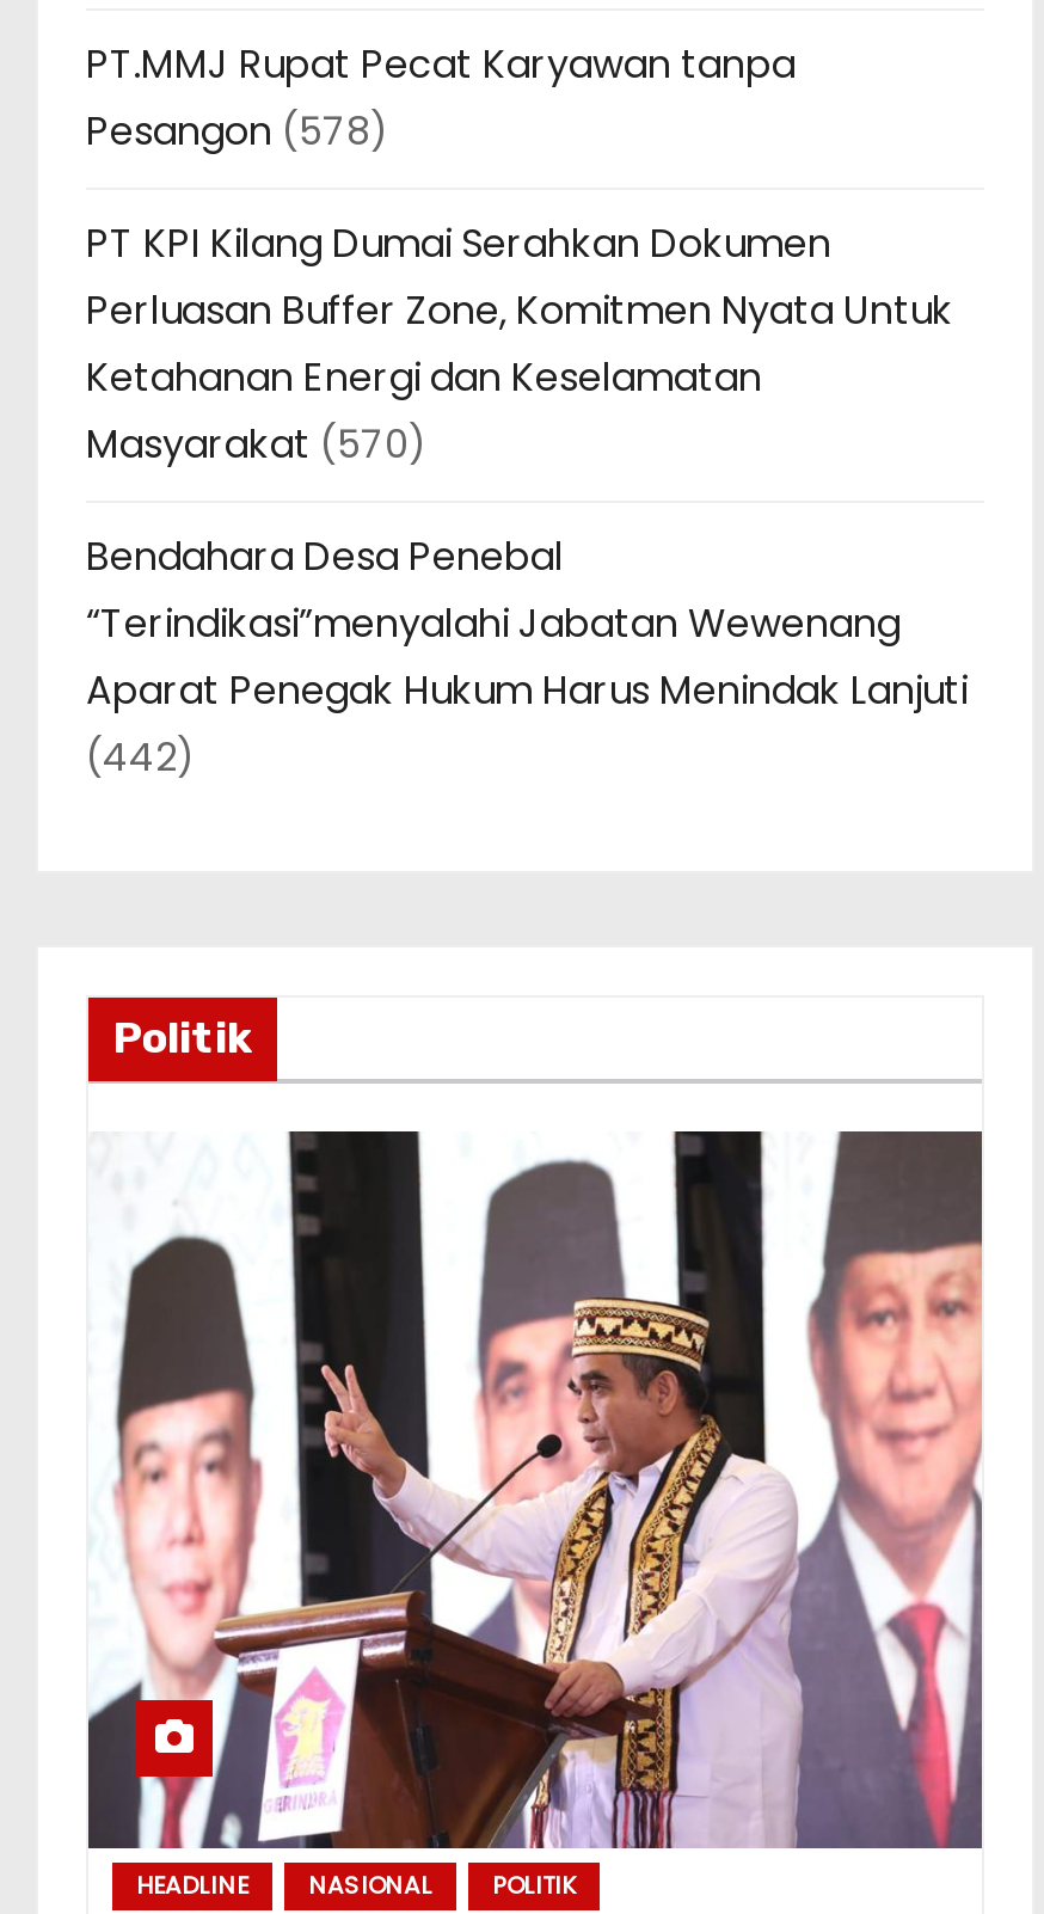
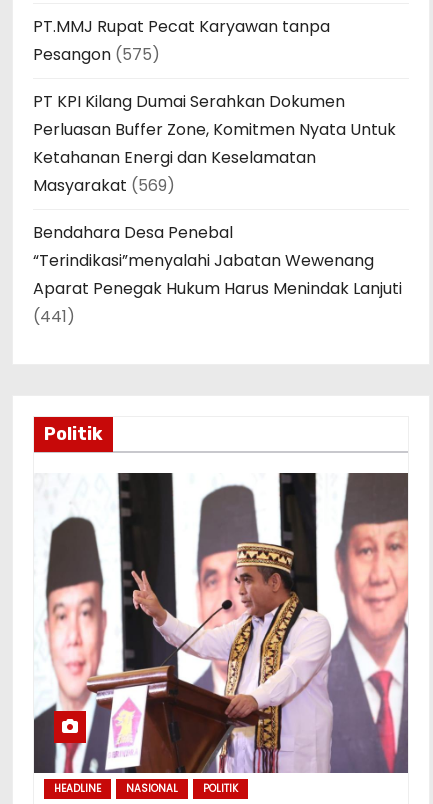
- Pesangon (578)
+ Pesangon (575)

- Masyarakat (570)
+ Masyarakat (569)

- (442)
+ (441)
